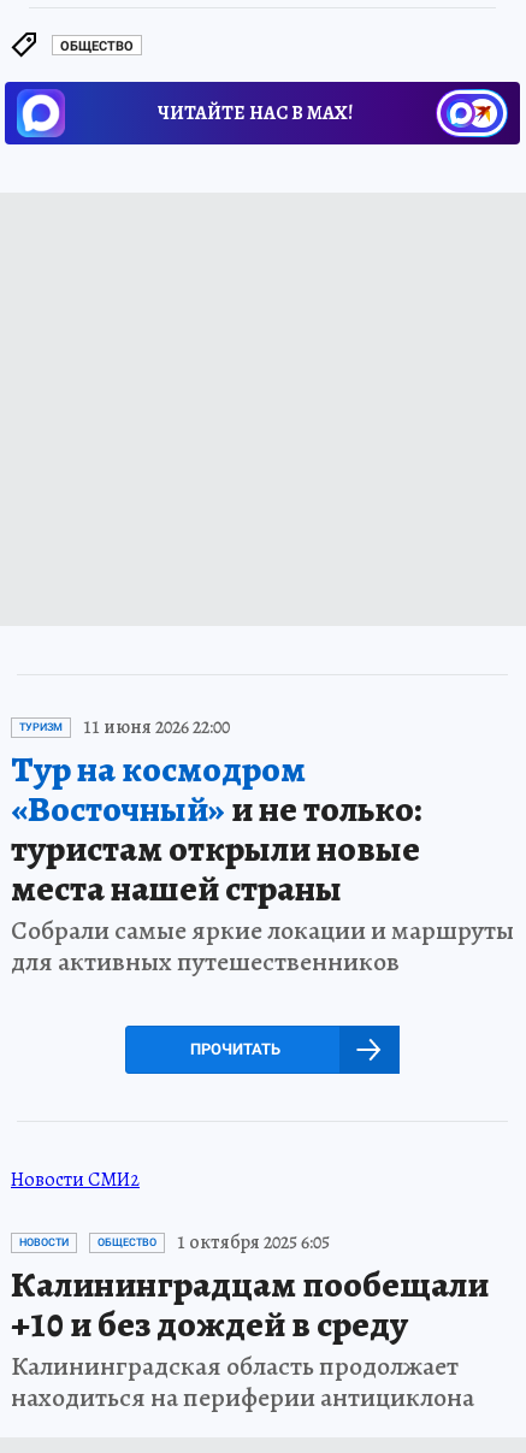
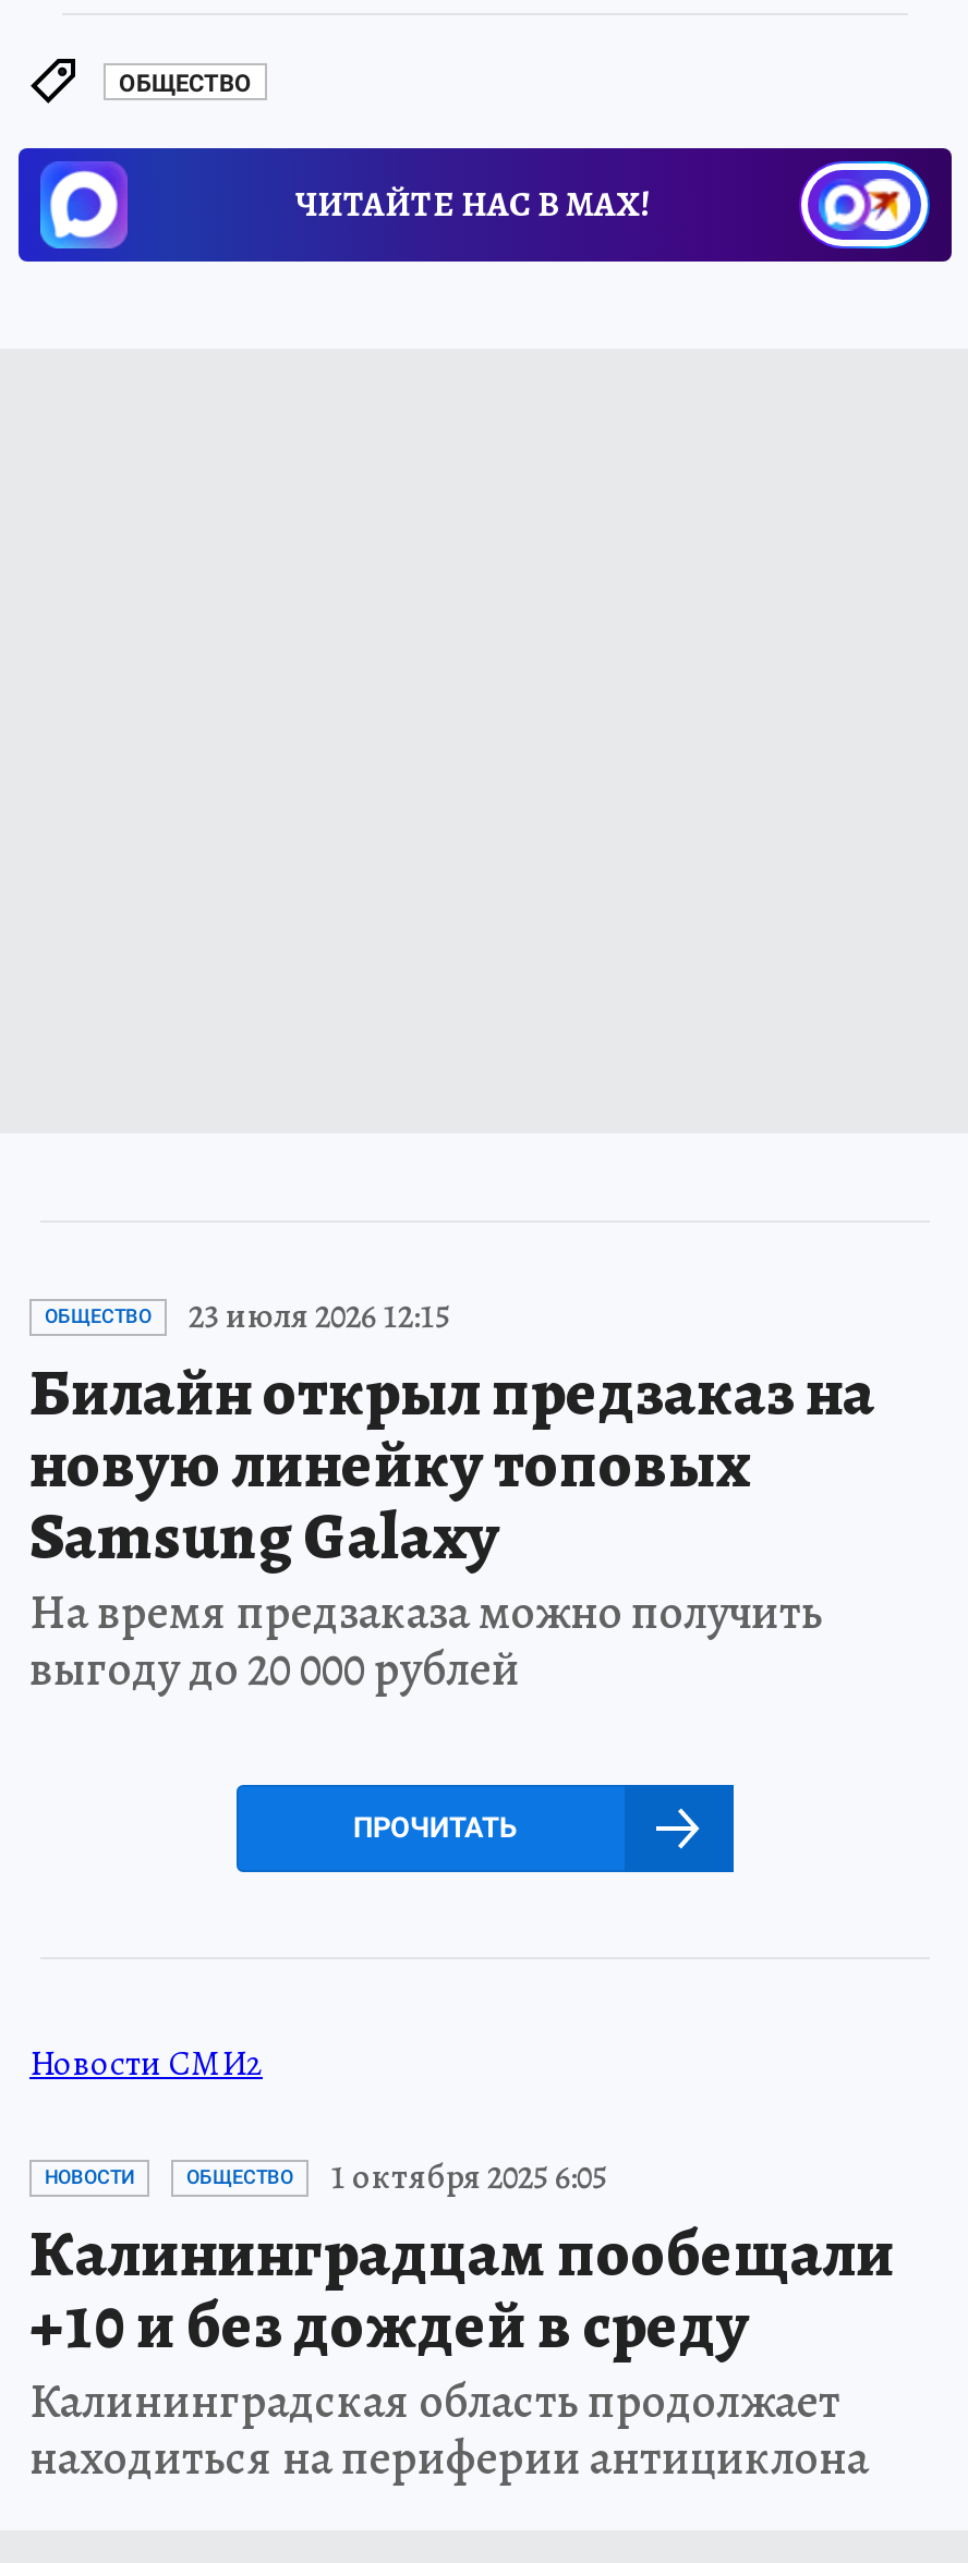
- ТУРИЗМ
- 11 июня 2026 22:00
- Тур на космодром
- «Восточный»и не только:
- туристам открыли новые
- места нашей страны
- Собрали самые яркие локации и маршруты
- для активных путешественников
+ ОБЩЕСТВО
+ 23 июля 2026 12:15
+ Билайн открыл предзаказ на
+ новую линейку топовых
+ Samsung Galaxy
+ На время предзаказа можно получить
+ выгоду до 20 000 рублей
